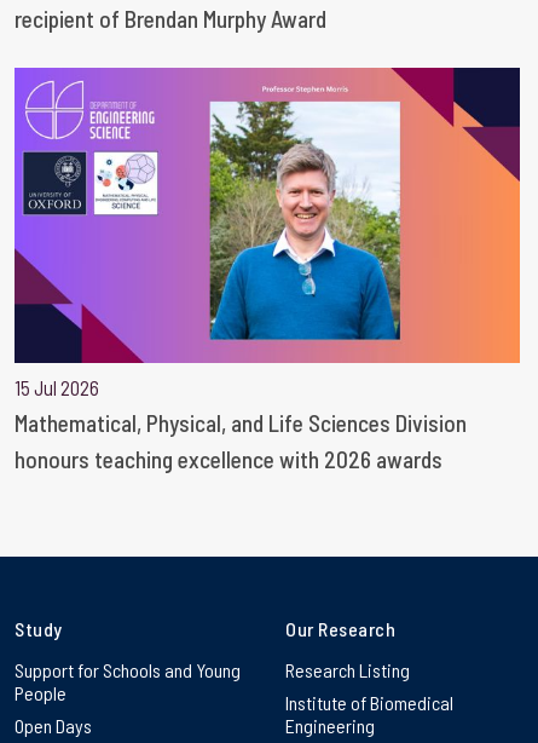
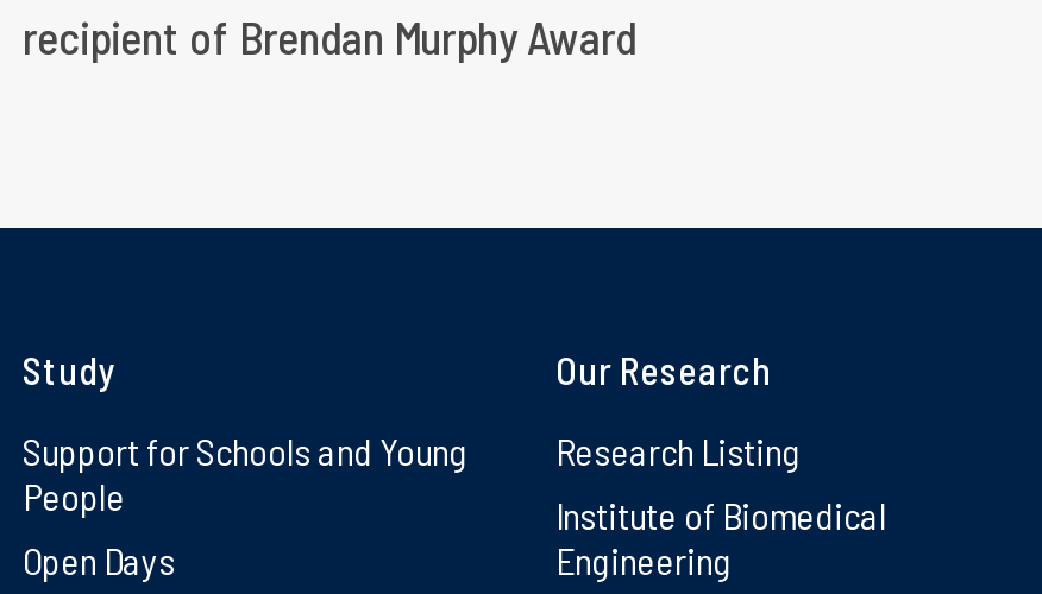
- [image]
- 15 Jul 2026
- Mathematical, Physical, and Life Sciences Division
- honours teaching excellence with 2026 awards
